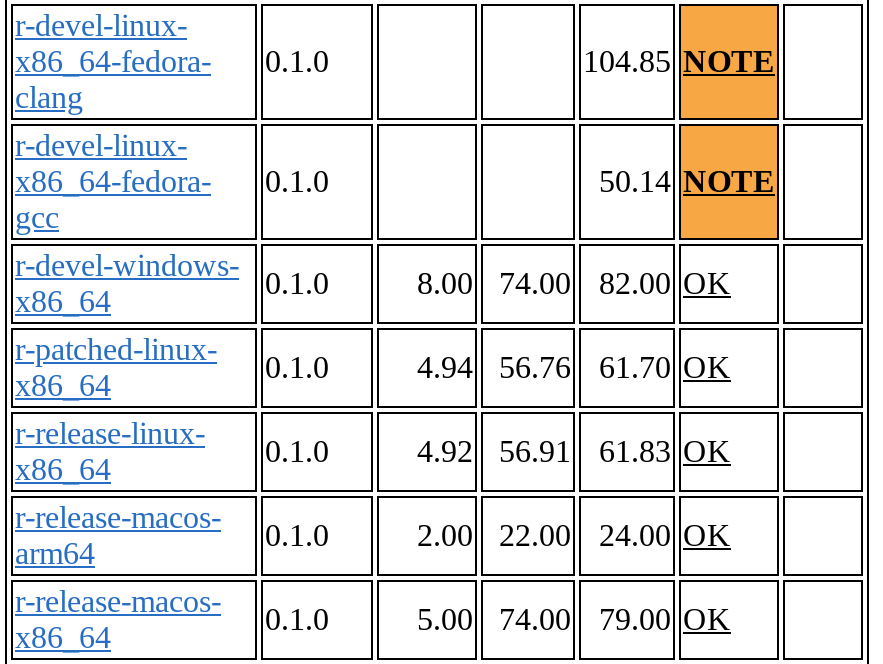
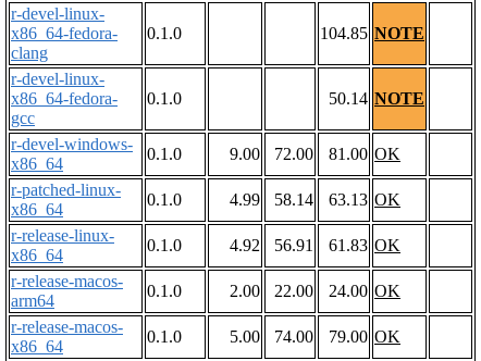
- 8.00
+ 9.00

- 74.00
+ 72.00

- 82.00 OK
+ 81.00 OK

- 4.94
+ 4.99

- 56.76
+ 58.14

- 61.70 OK
+ 63.13 OK
